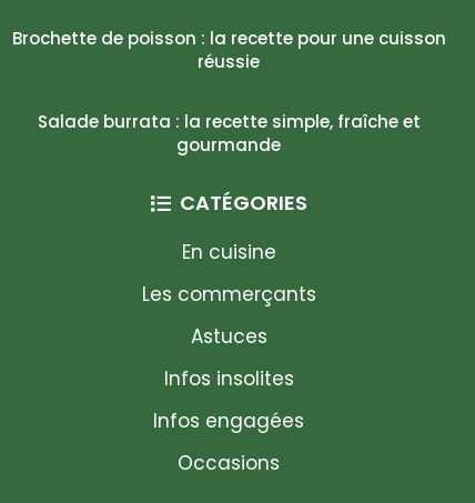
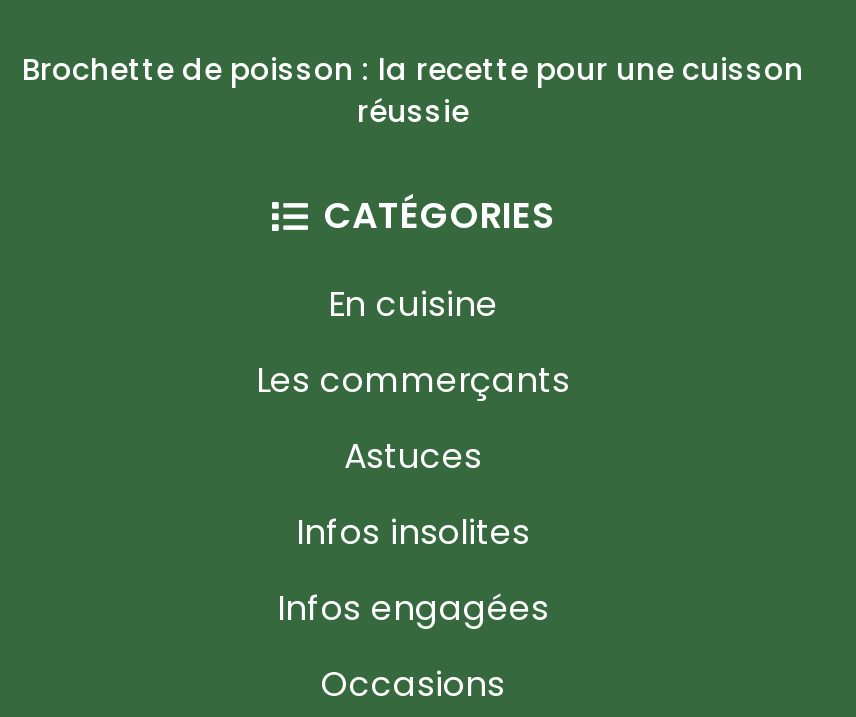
- Salade burrata : la recette simple, fraîche et
- gourmande
